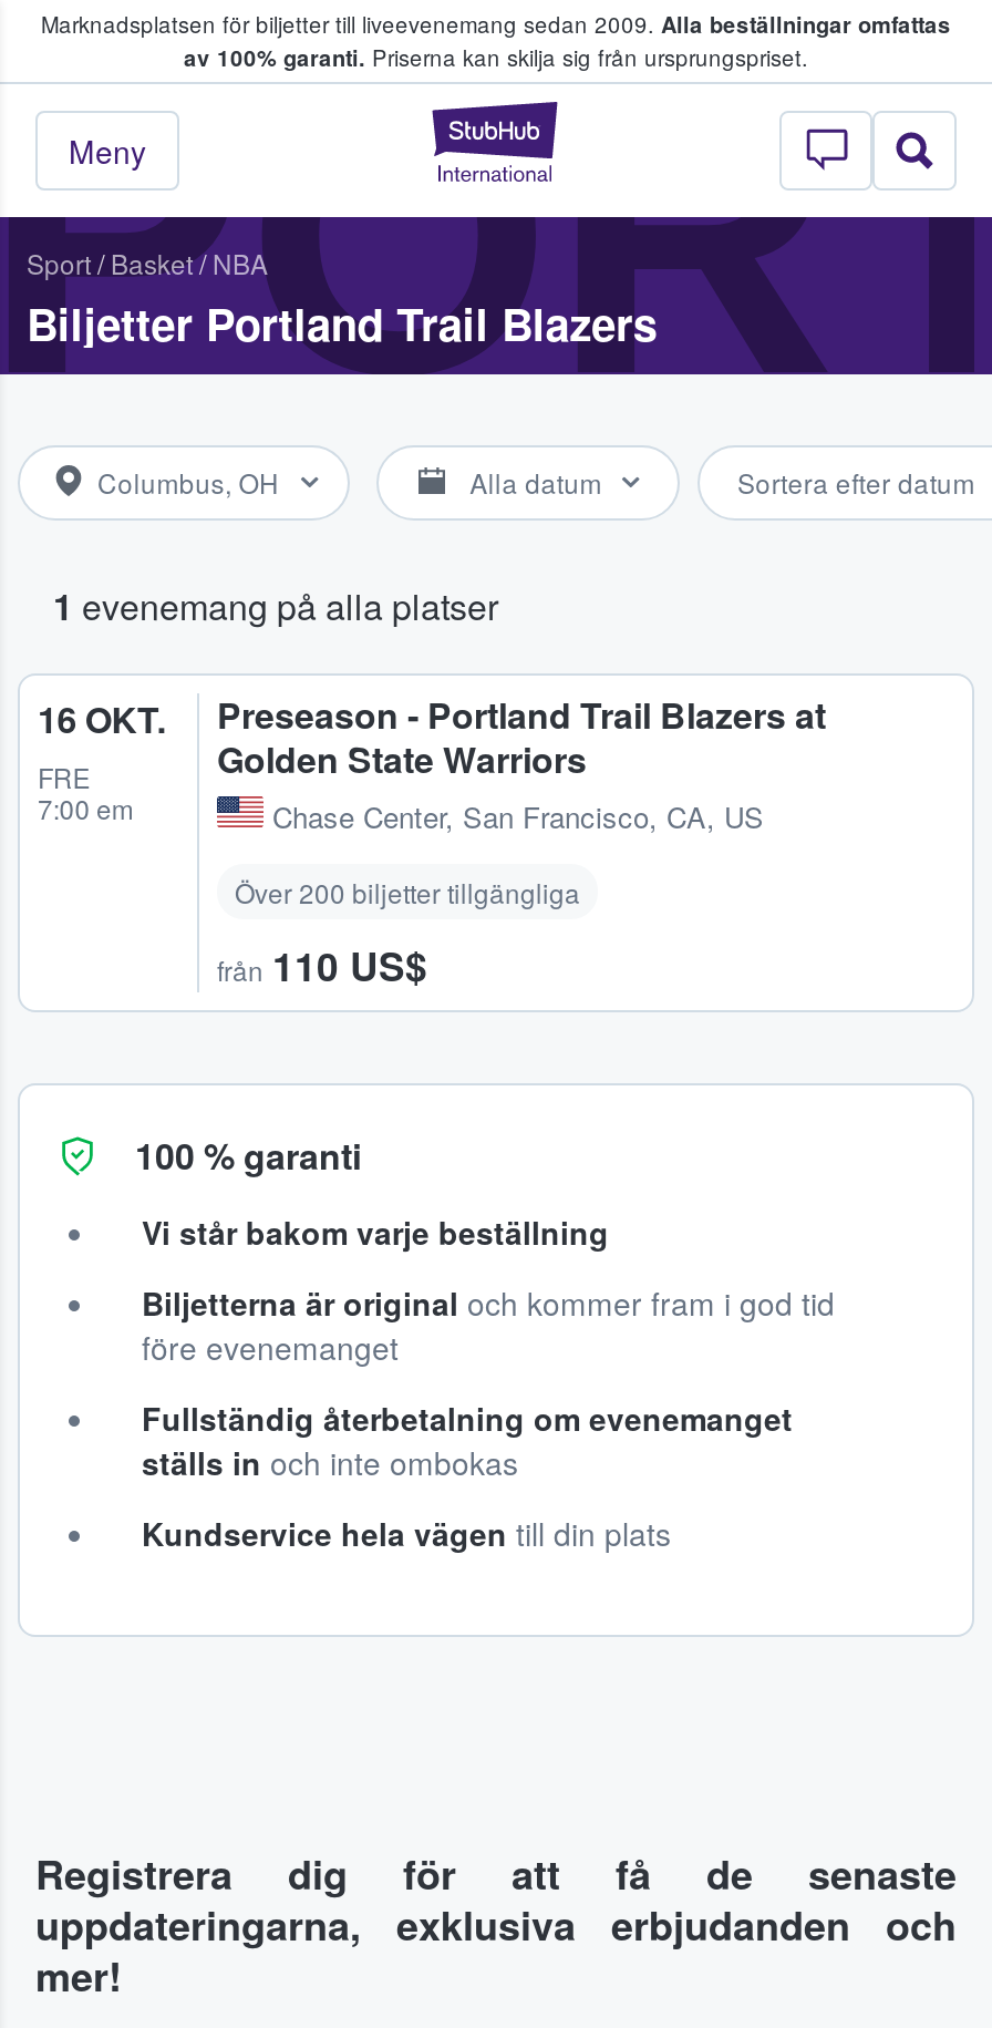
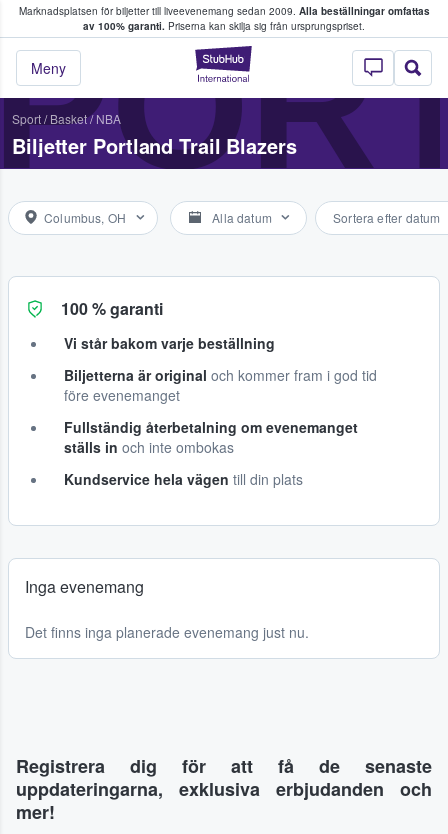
- 1 evenemang på alla platser
- 16 OKT.
- FRE
- 7:00 em

- Preseason - Portland Trail Blazers at
- Golden State Warriors
- Chase Center, San Francisco, CA, US
- Över 200 biljetter tillgängliga
- från 110 US$

moved up: 100 % garanti | Vi står bakom varje beställning | Biljetterna är original och kommer fram i god tid | före evenemanget | Fullständig återbetalning om evenemanget | ställs in och inte ombokas | Kundservice hela vägen till din plats

+ Inga evenemang
+ Det finns inga planerade evenemang just nu.
